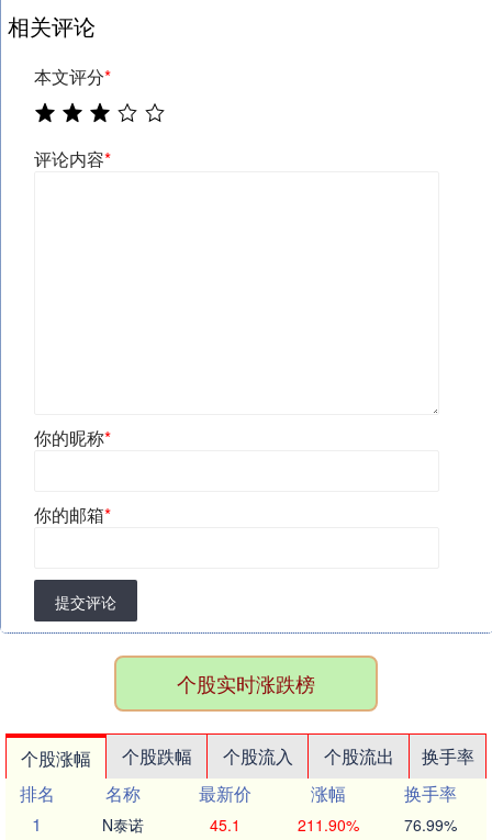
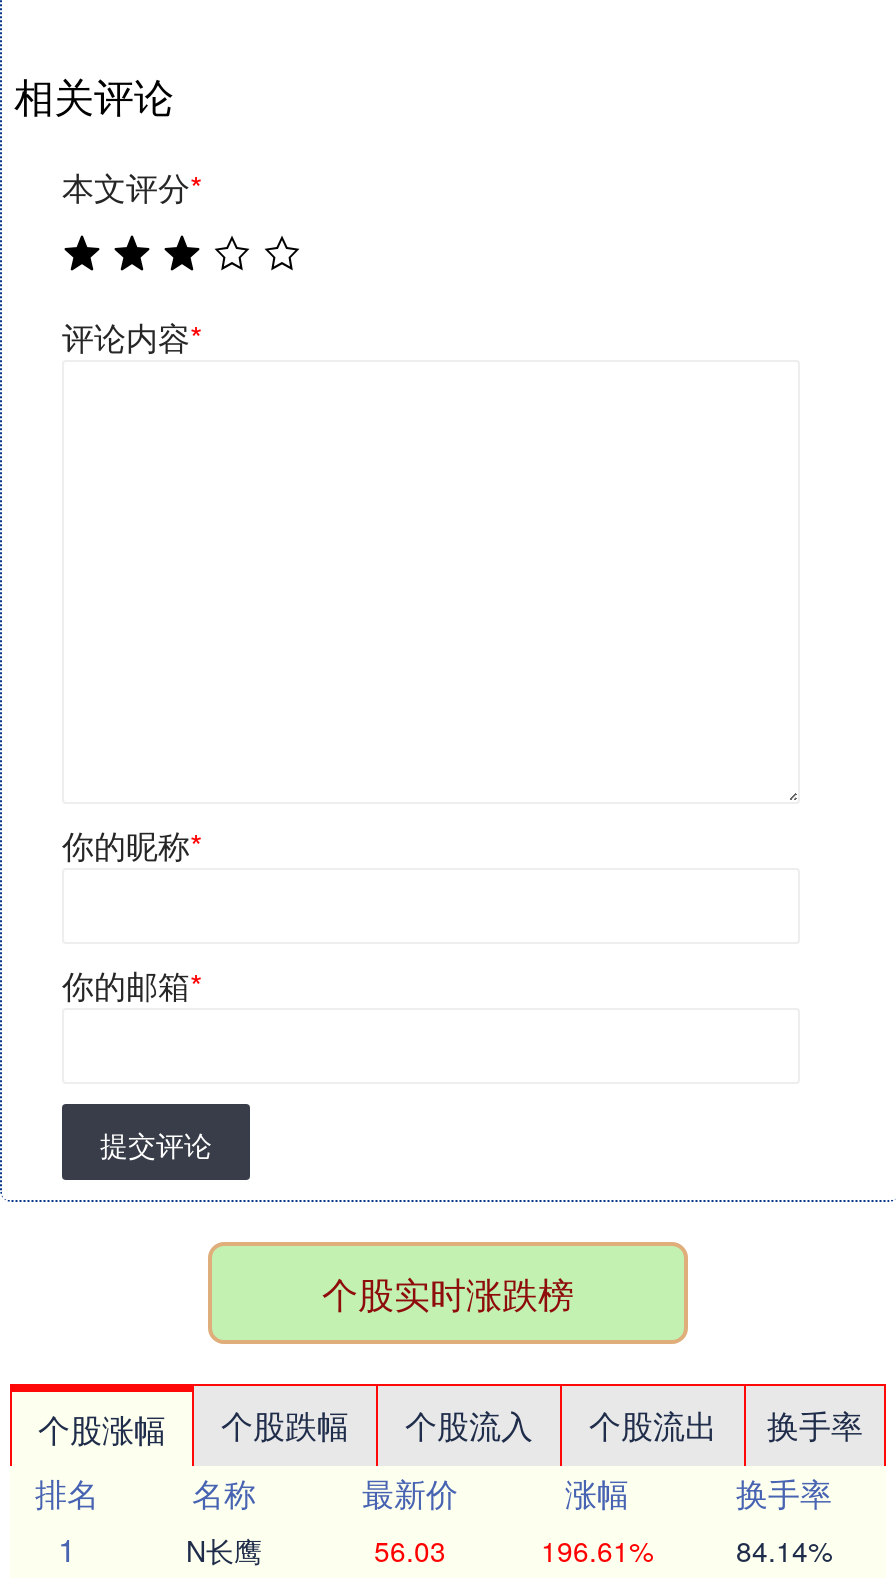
- N泰诺
+ N长鹰

- 45.1
+ 56.03

- 211.90%
+ 196.61%

- 76.99%
+ 84.14%
